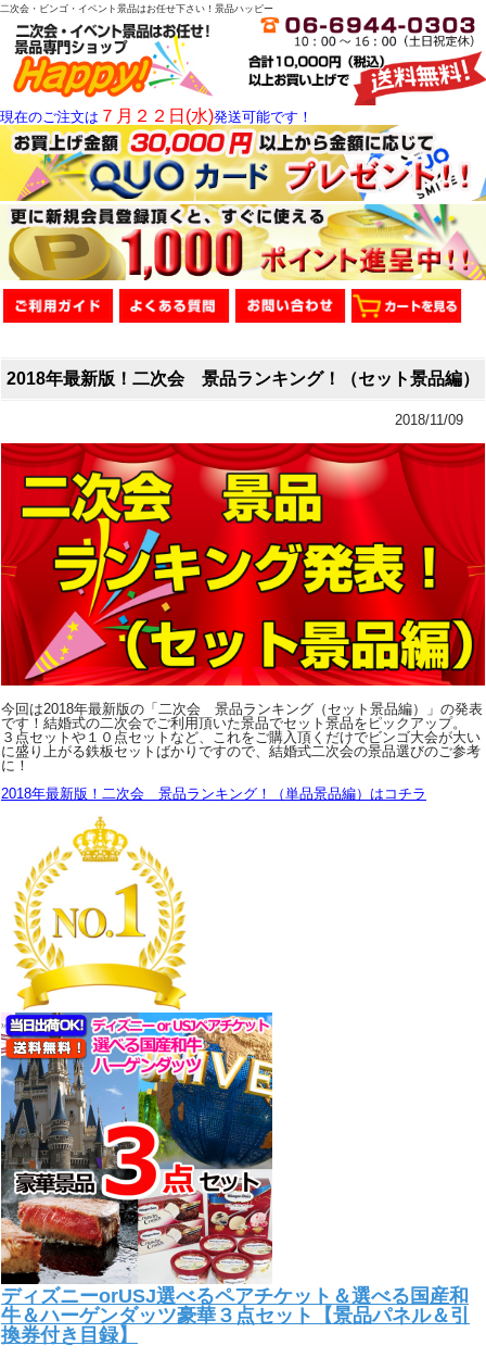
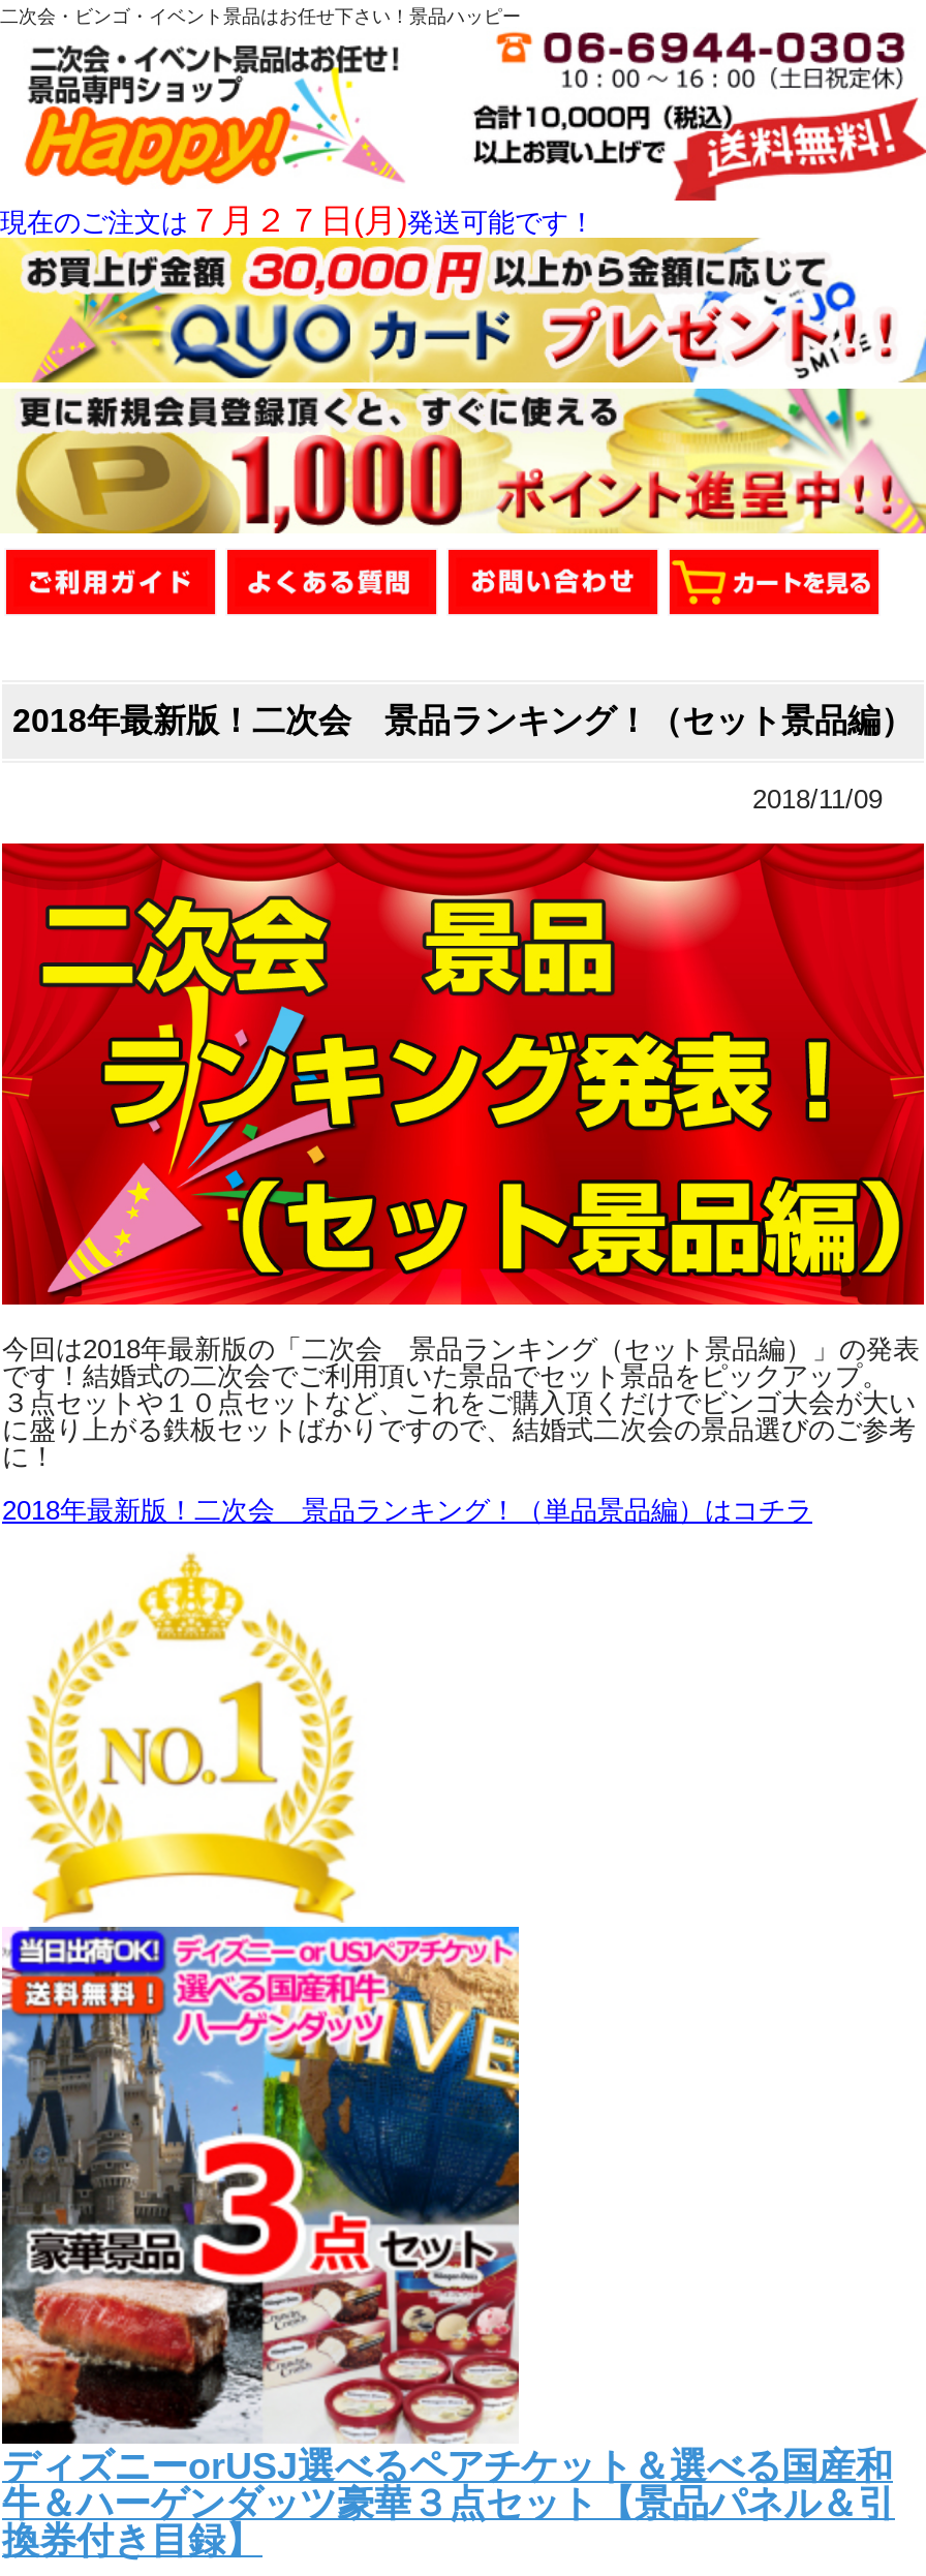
- 現在のご注文は７月２２日(水)発送可能です！
+ 現在のご注文は７月２７日(月)発送可能です！
